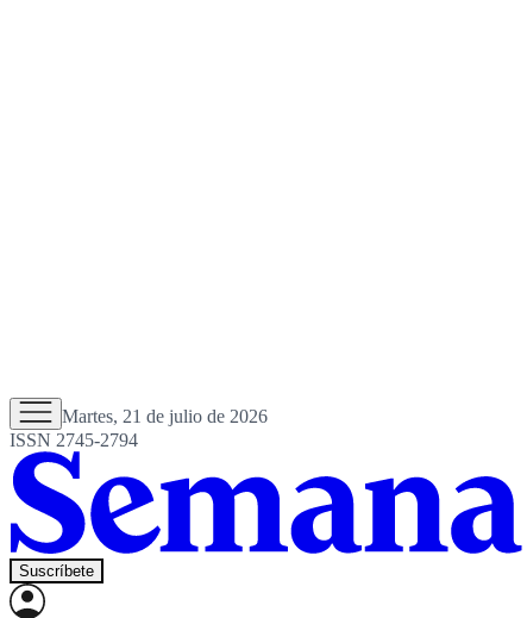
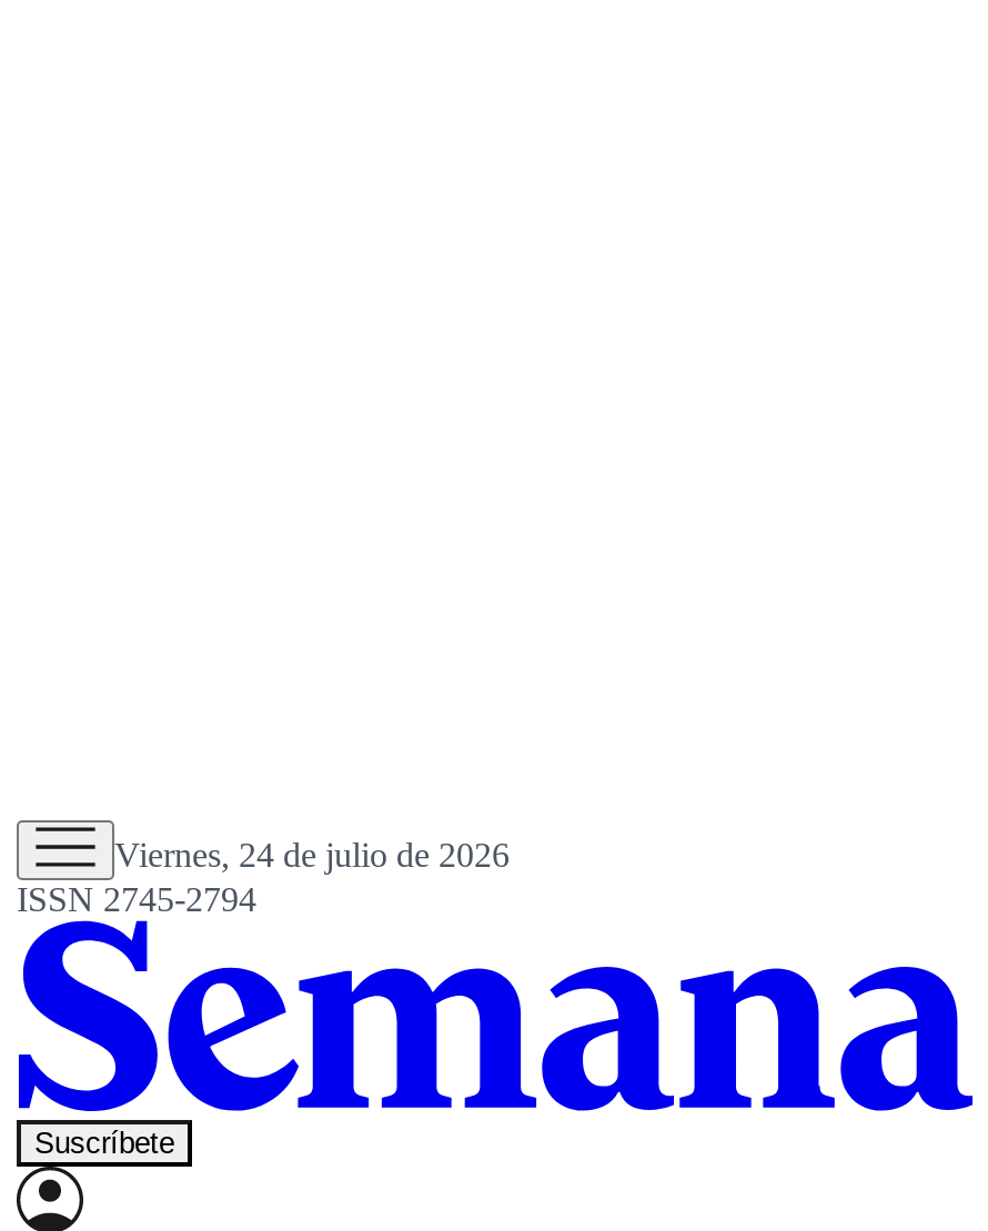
- Martes, 21 de julio de 2026
+ Viernes, 24 de julio de 2026
